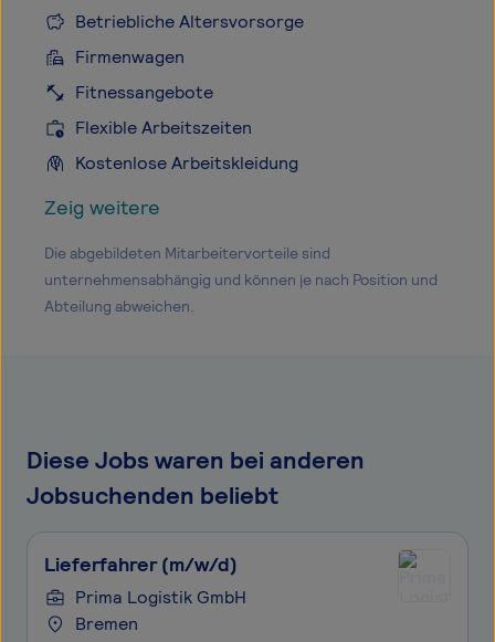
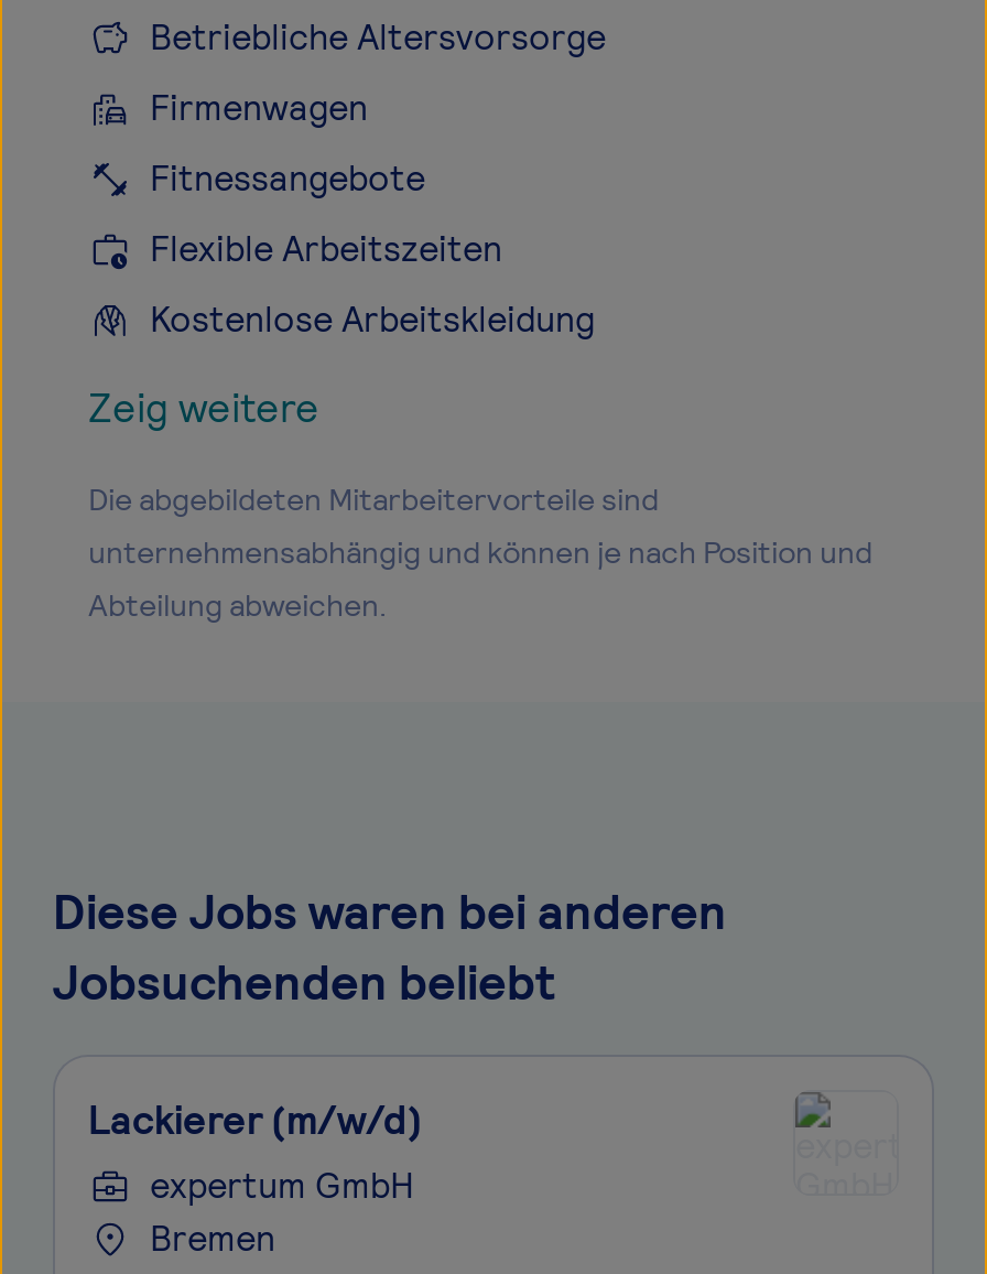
- Lieferfahrer (m/w/d)
- Prima Logistik GmbH
+ Lackierer (m/w/d)
+ expertum GmbH
